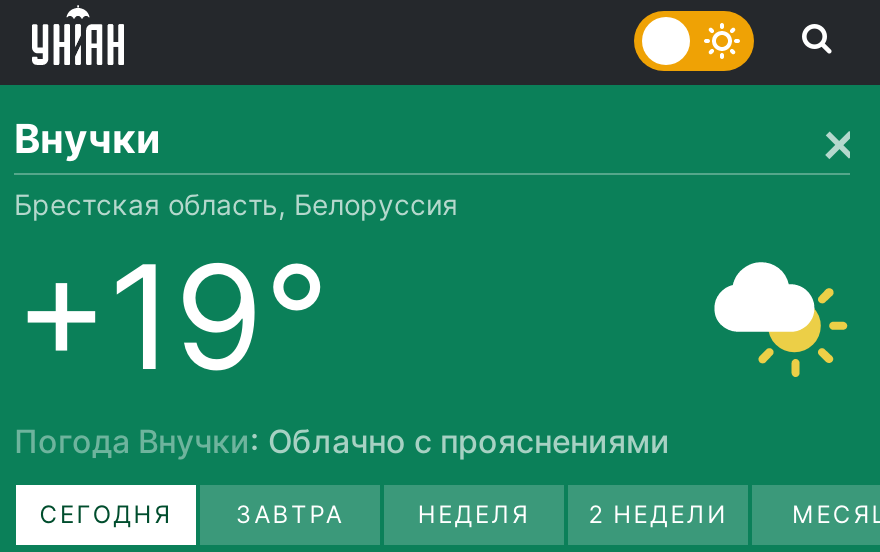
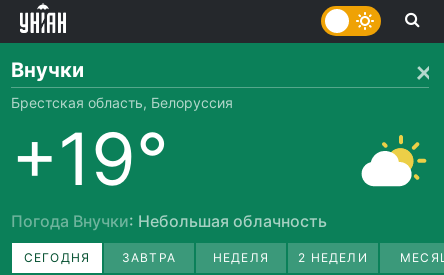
- [image]
+ [image]

- Погода Внучки: Облачно с прояснениями
+ Погода Внучки: Небольшая облачность
